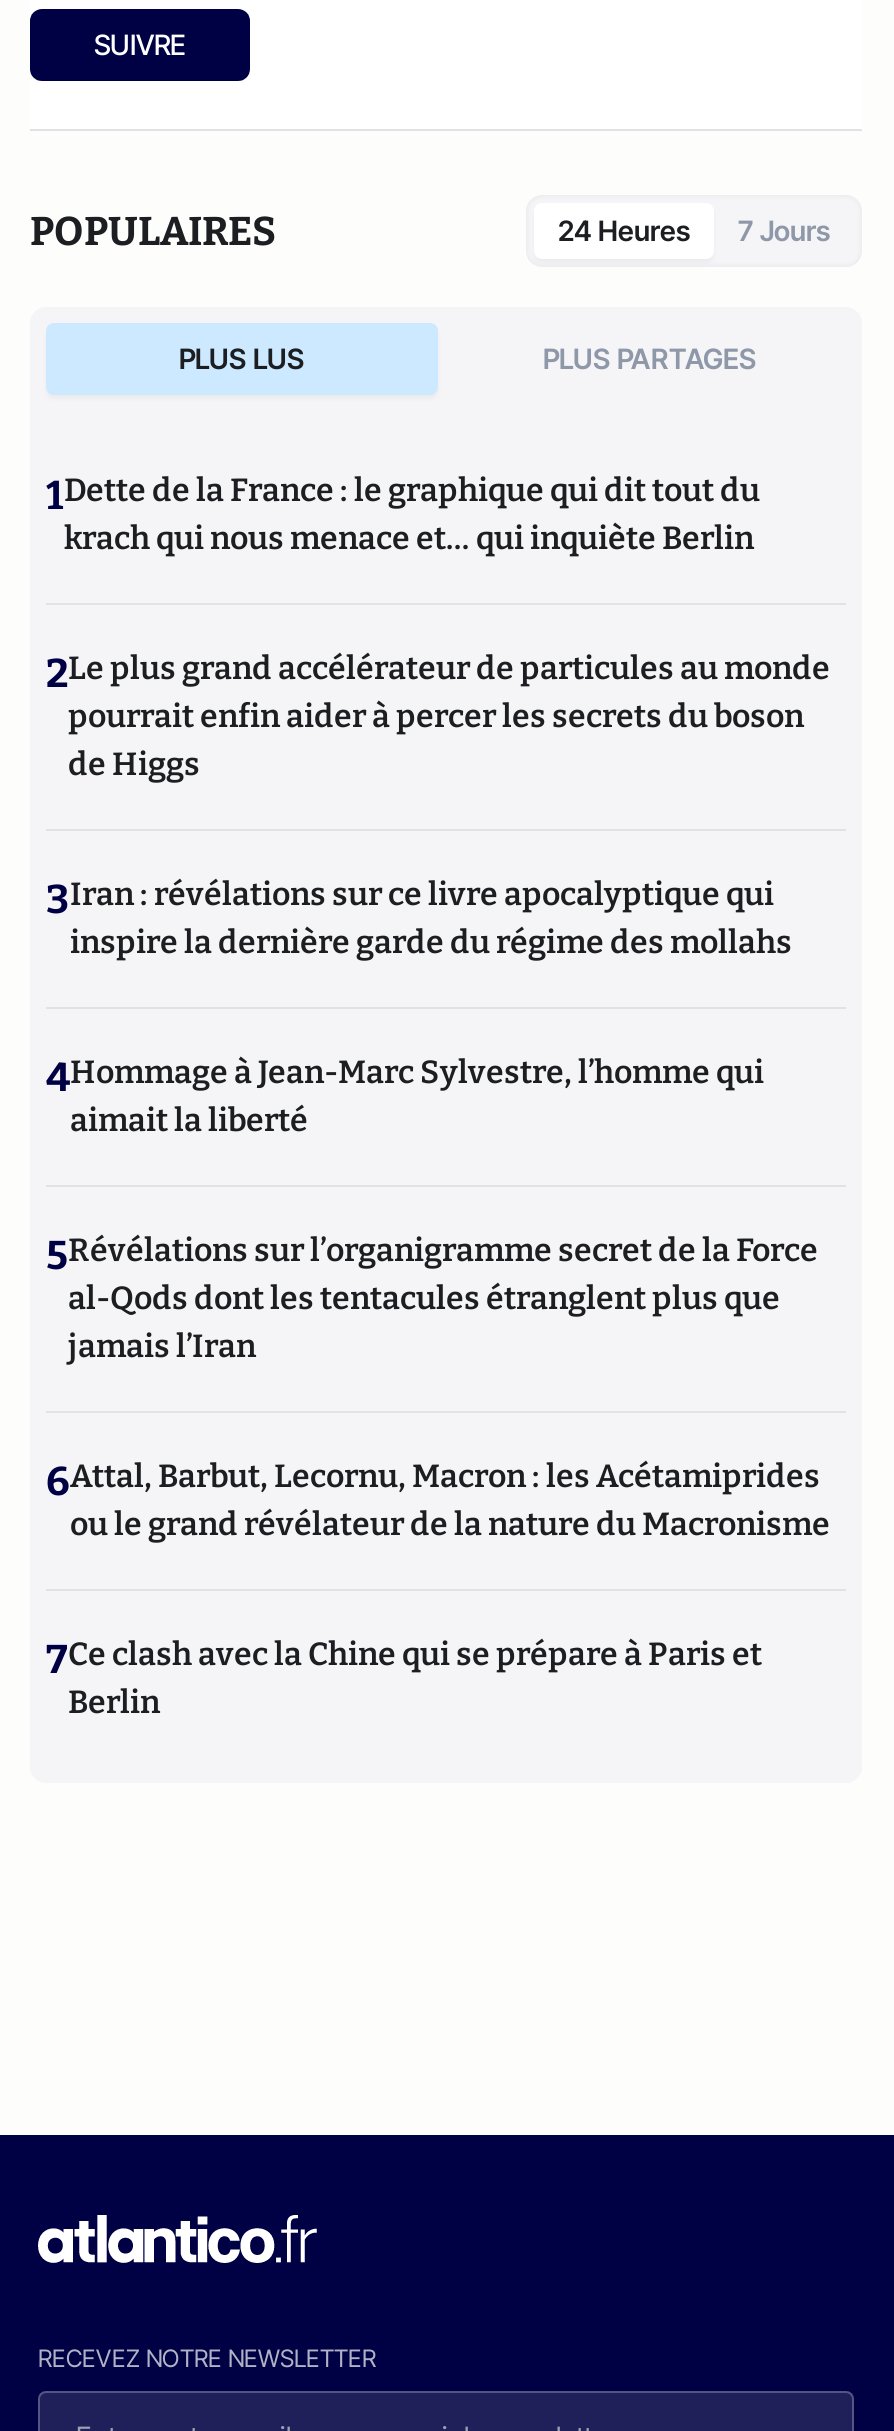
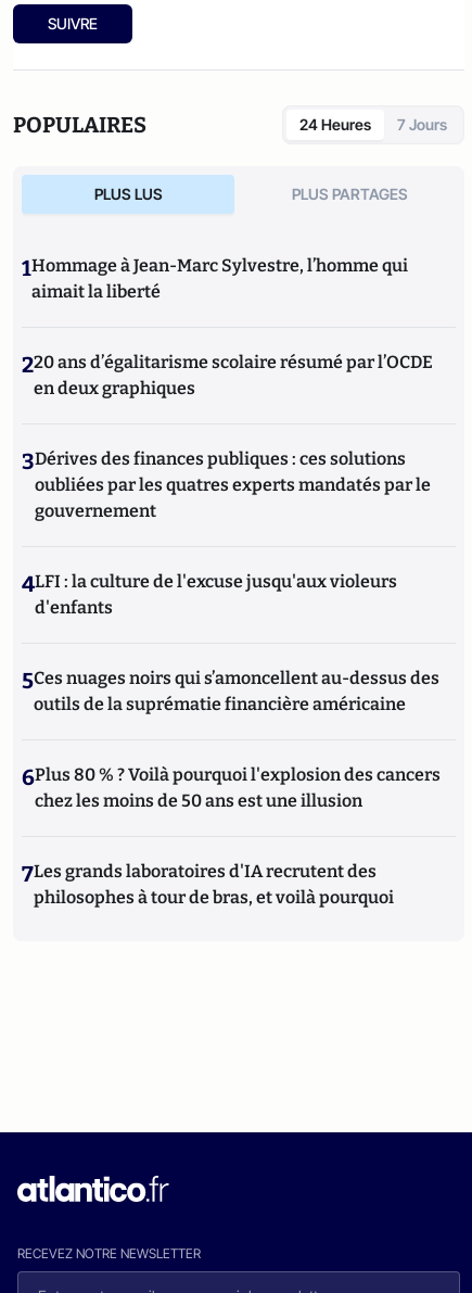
- 1Dette de la France : le graphique qui dit tout du
- krach qui nous menace et… qui inquiète Berlin
- 2Le plus grand accélérateur de particules au monde
- pourrait enfin aider à percer les secrets du boson
- de Higgs
- 3Iran : révélations sur ce livre apocalyptique qui
- inspire la dernière garde du régime des mollahs
- 4Hommage à Jean-Marc Sylvestre, l’homme qui
+ 1Hommage à Jean-Marc Sylvestre, l’homme qui

moved up: aimait la liberté

- 5Révélations sur l’organigramme secret de la Force
- al-Qods dont les tentacules étranglent plus que
- jamais l’Iran
- 6Attal, Barbut, Lecornu, Macron : les Acétamiprides
- ou le grand révélateur de la nature du Macronisme
- 7Ce clash avec la Chine qui se prépare à Paris et
- Berlin
+ 220 ans d’égalitarisme scolaire résumé par l’OCDE
+ en deux graphiques
+ 3Dérives des finances publiques : ces solutions
+ oubliées par les quatres experts mandatés par le
+ gouvernement
+ 4LFI : la culture de l'excuse jusqu'aux violeurs
+ d'enfants
+ 5Ces nuages noirs qui s’amoncellent au-dessus des
+ outils de la suprématie financière américaine
+ 6Plus 80 % ? Voilà pourquoi l'explosion des cancers
+ chez les moins de 50 ans est une illusion
+ 7Les grands laboratoires d'IA recrutent des
+ philosophes à tour de bras, et voilà pourquoi
